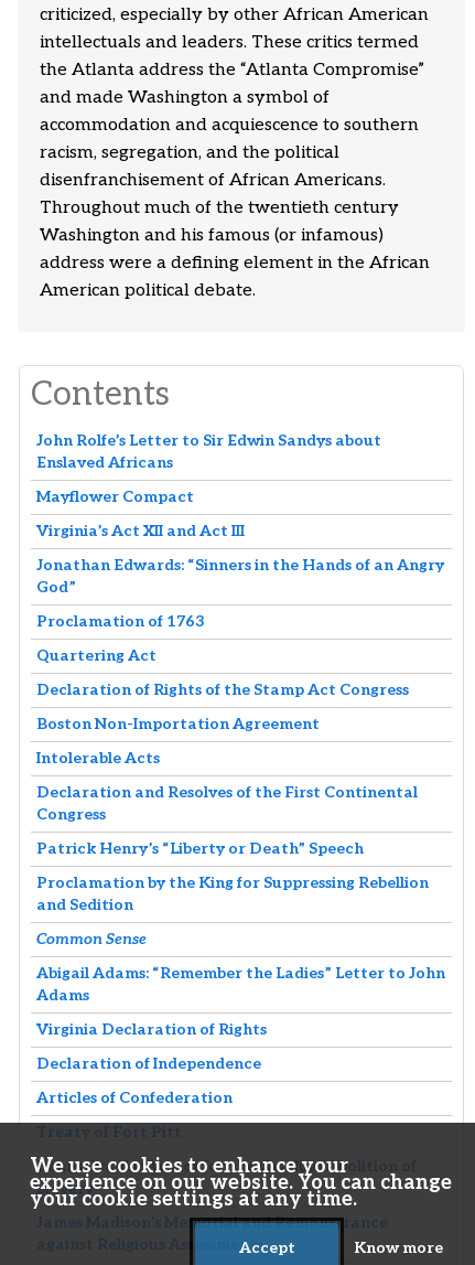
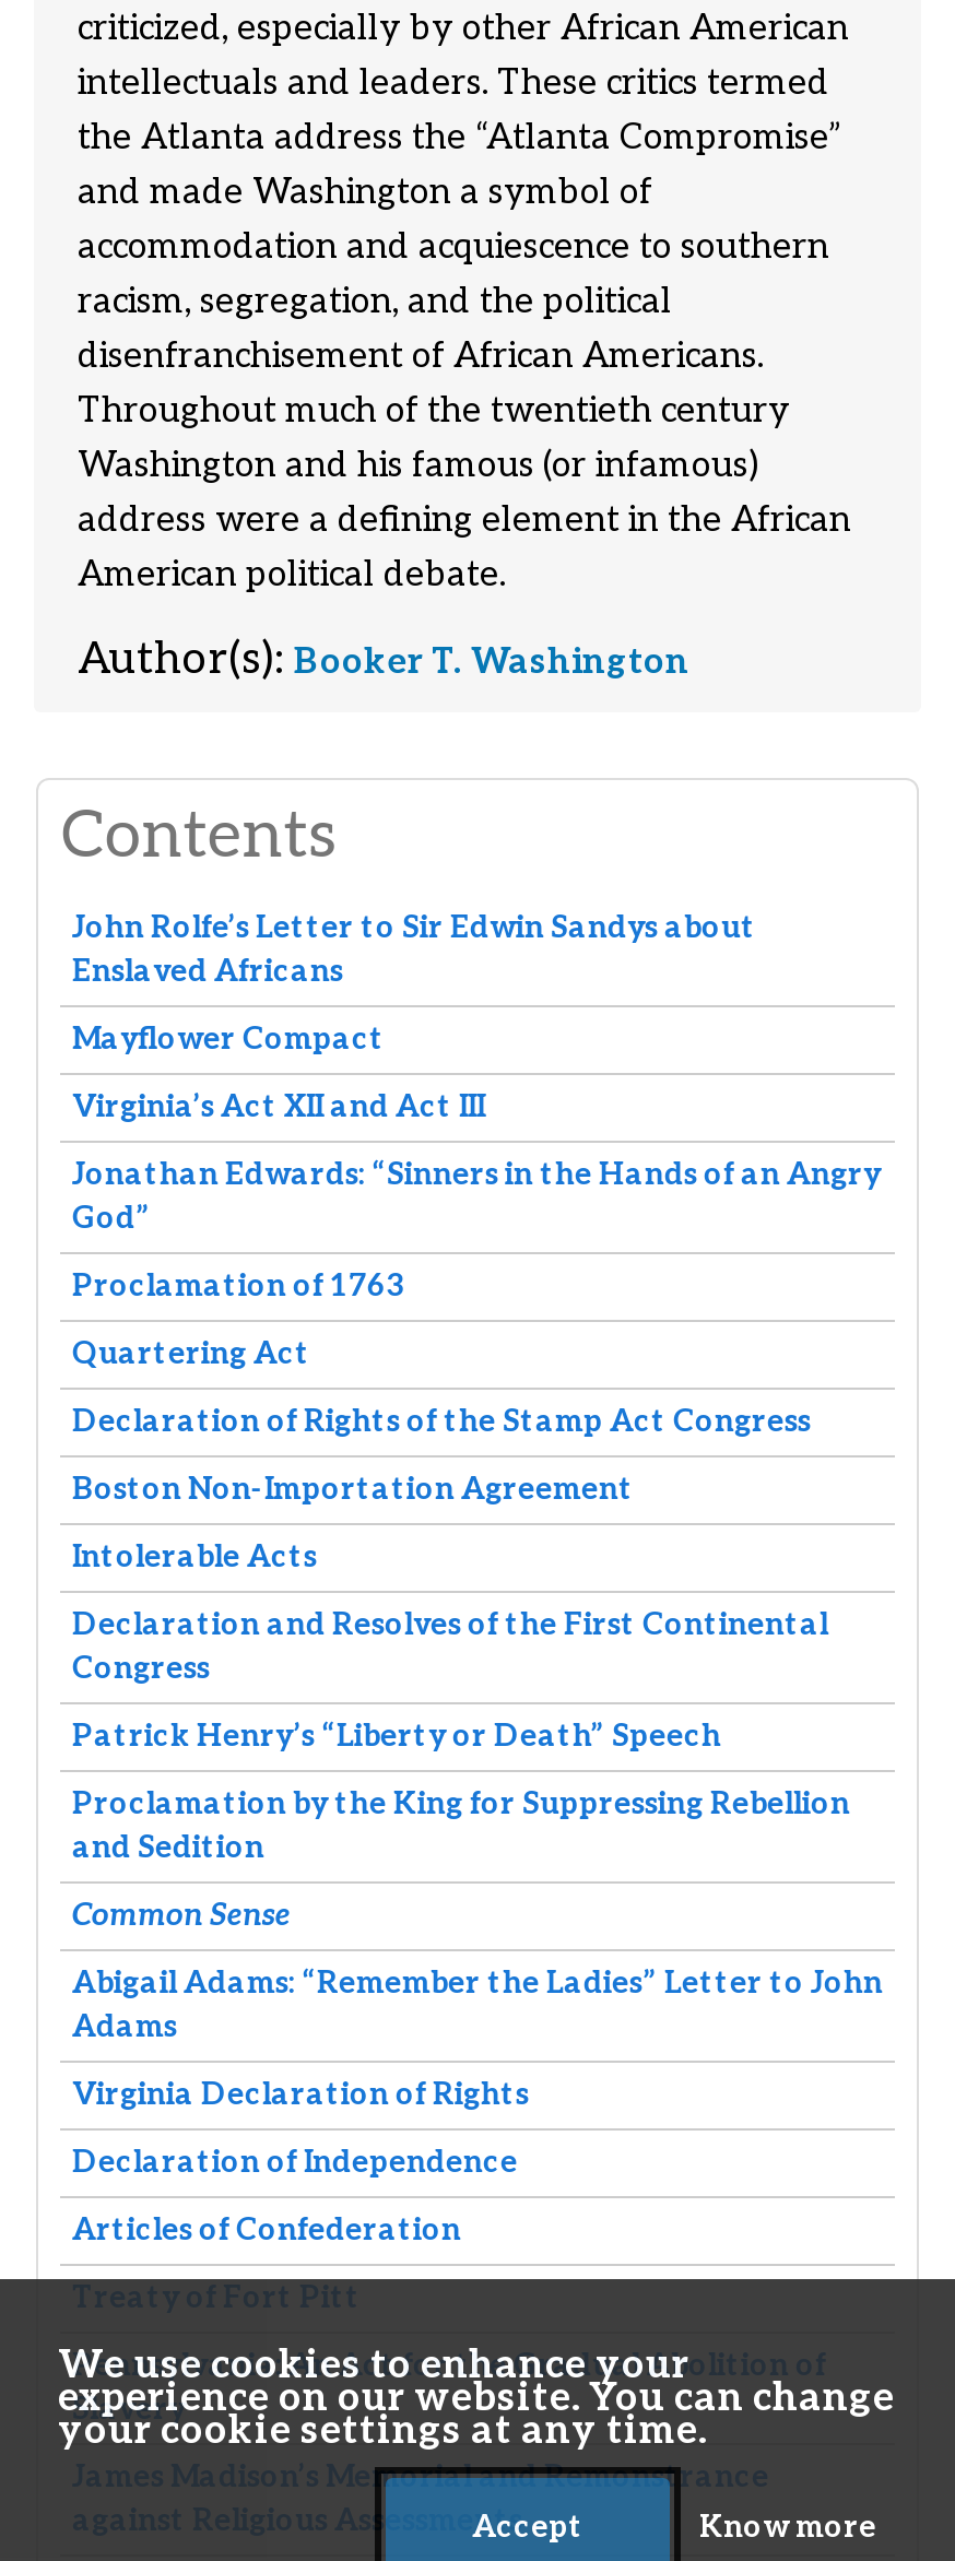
+ Author(s): Booker T. Washington
